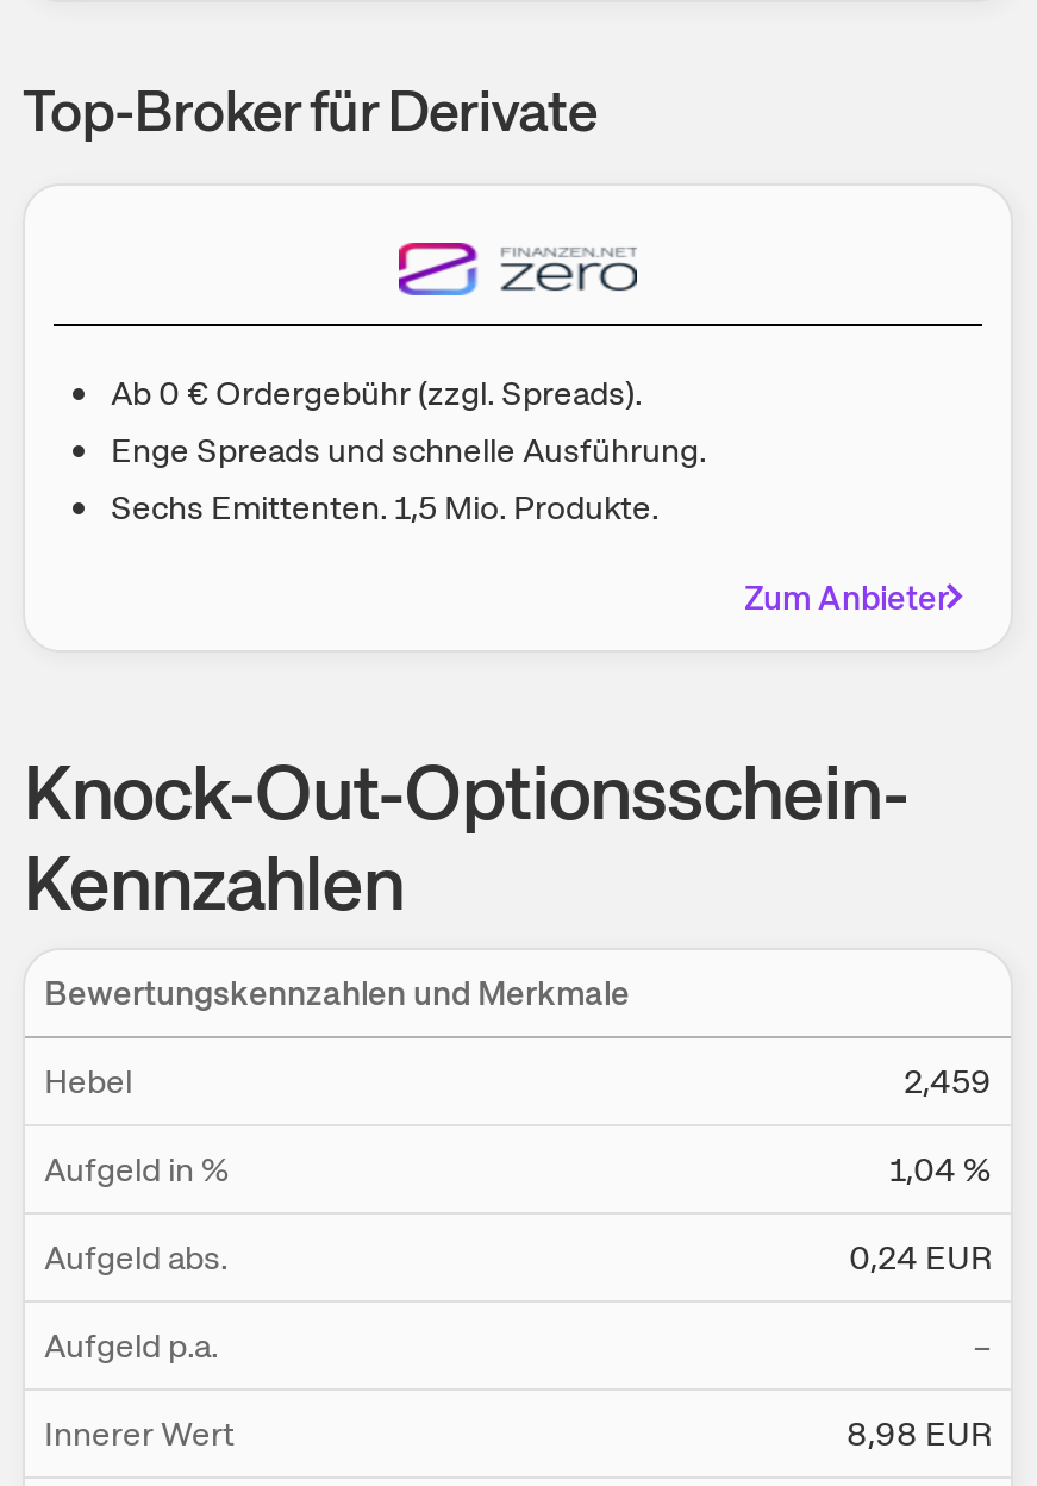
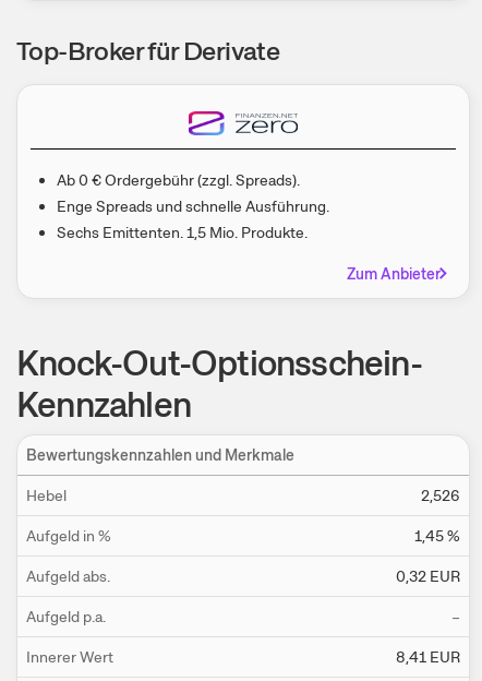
- 2,459
+ 2,526

- 1,04 %
+ 1,45 %

- 0,24 EUR
+ 0,32 EUR

- 8,98 EUR
+ 8,41 EUR
